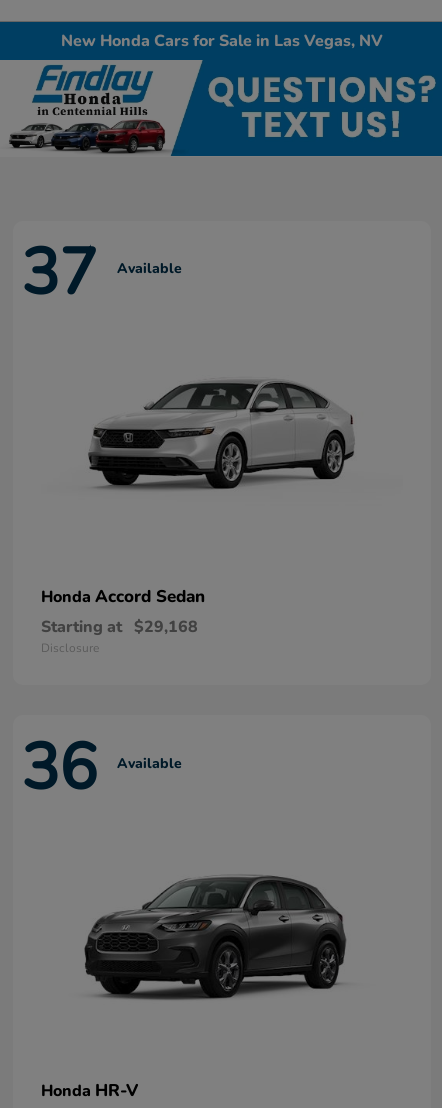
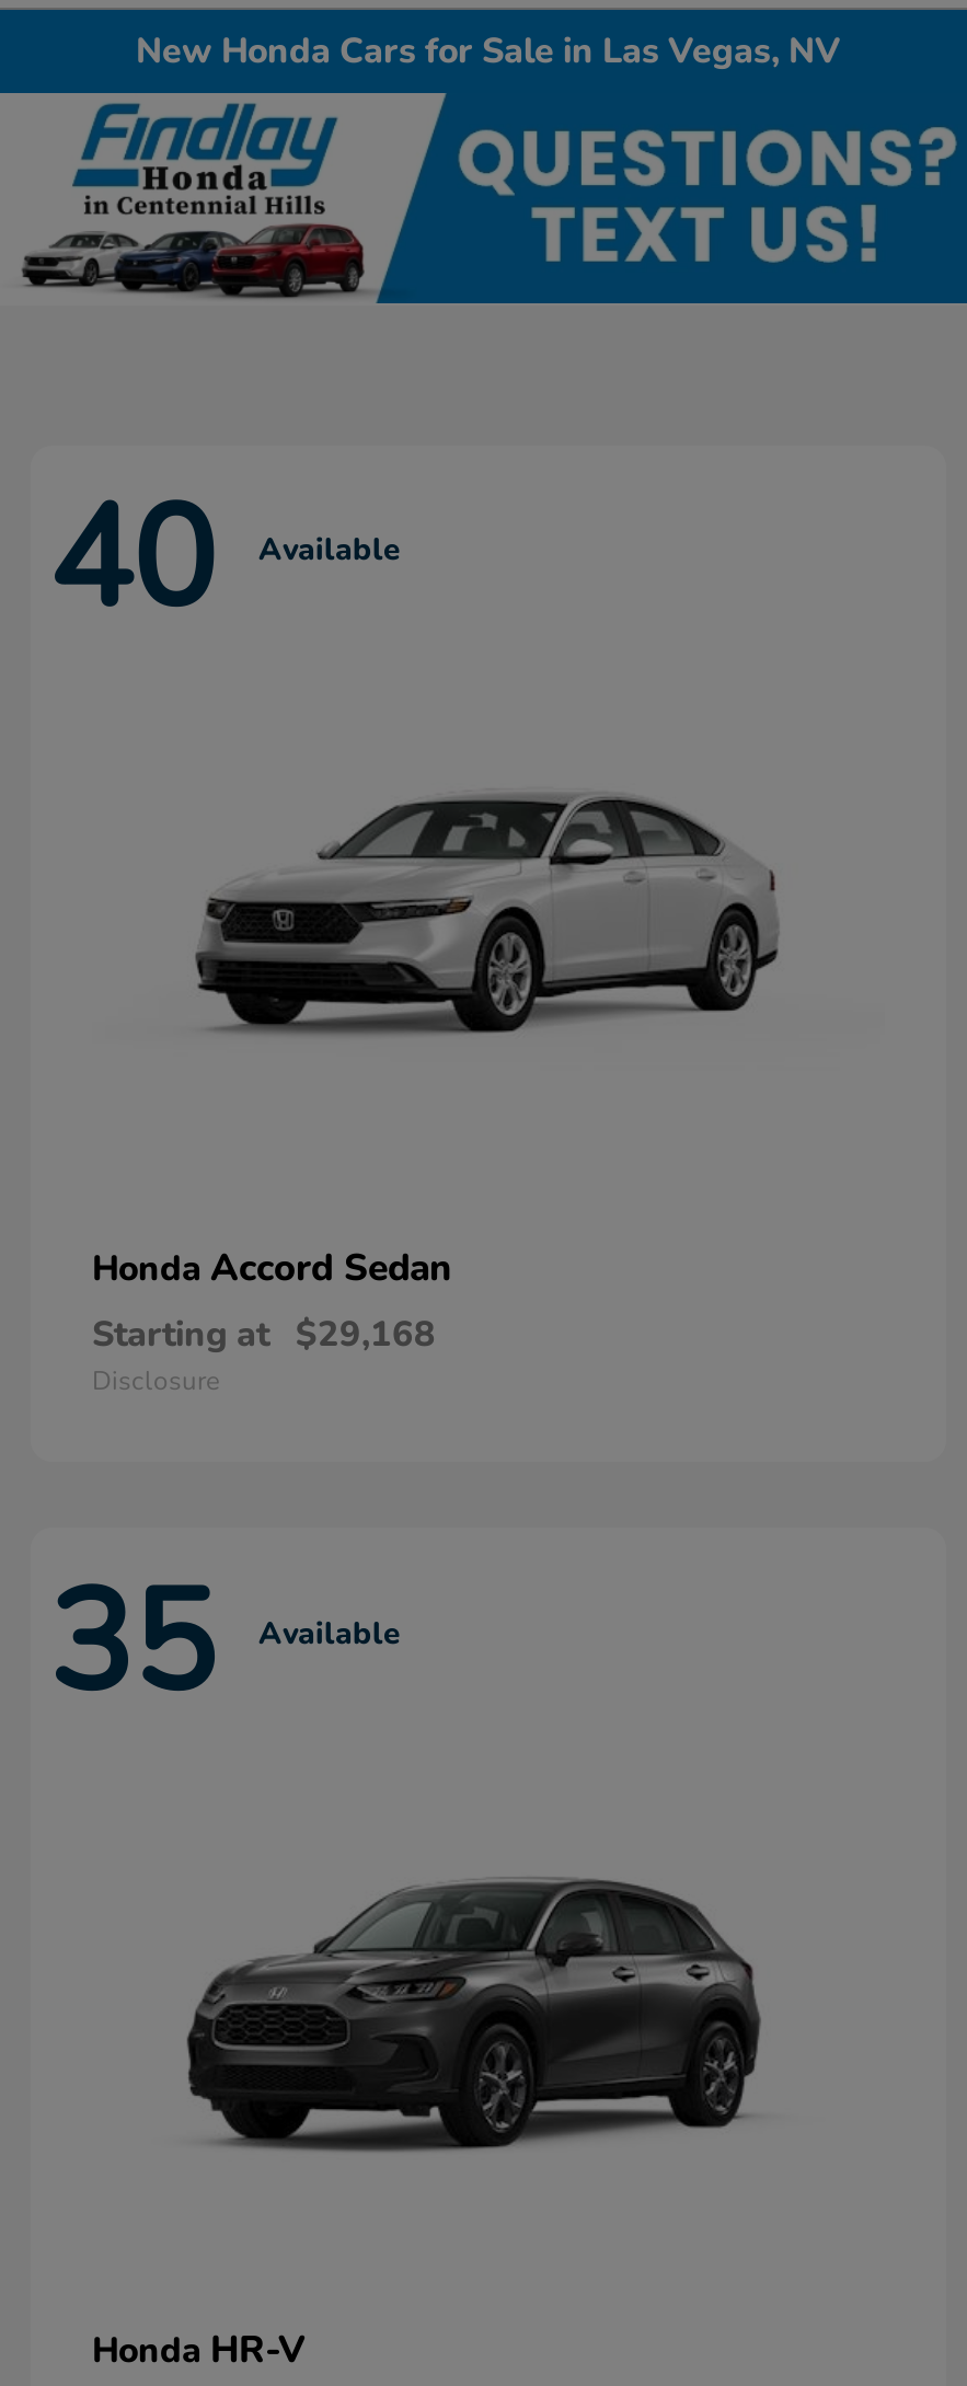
- 37 Available
+ 40 Available

- 36 Available
+ 35 Available
